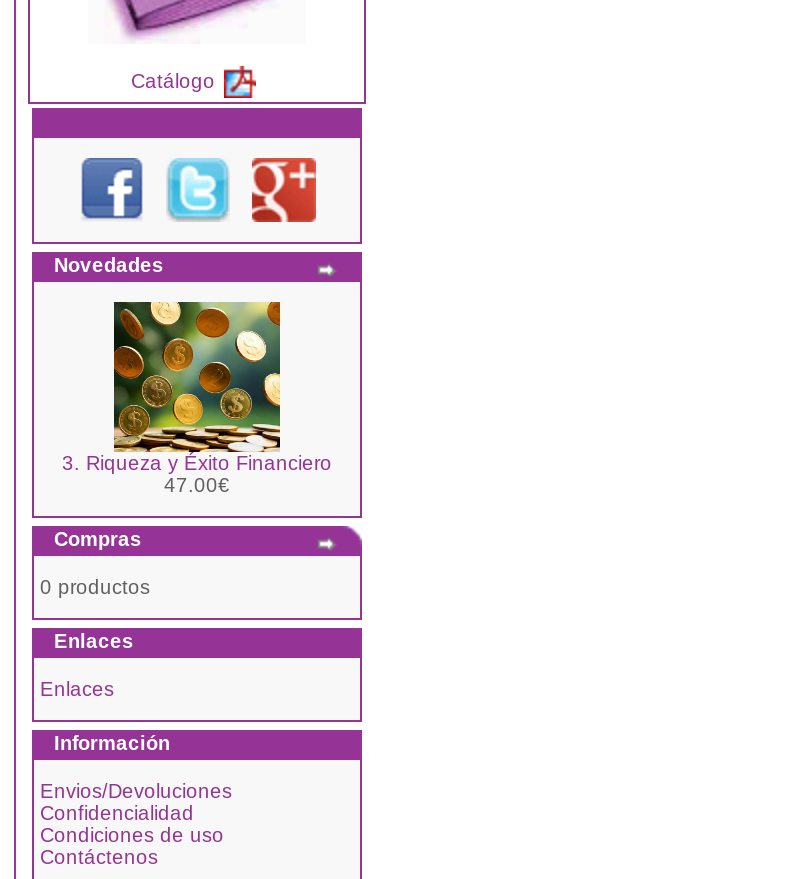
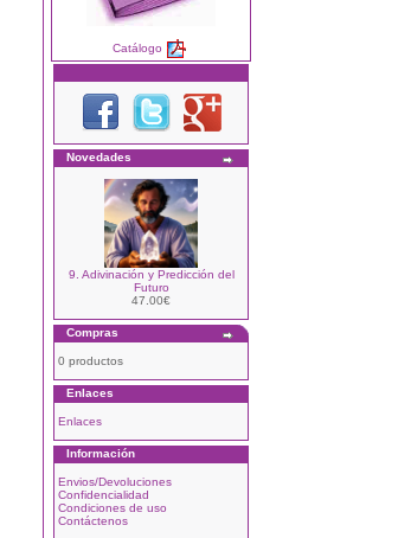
- [image]
- 3. Riqueza y Éxito Financiero
+ [image]
+ 9. Adivinación y Predicción del
+ Futuro
